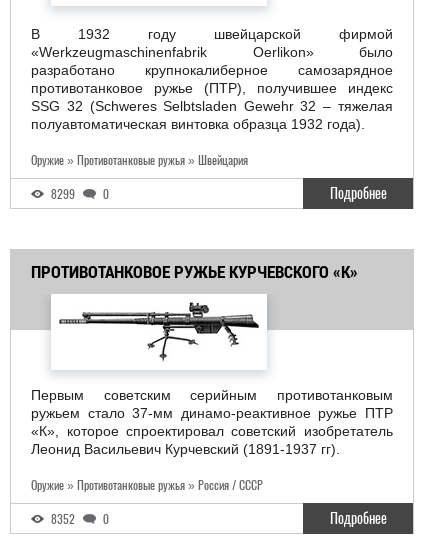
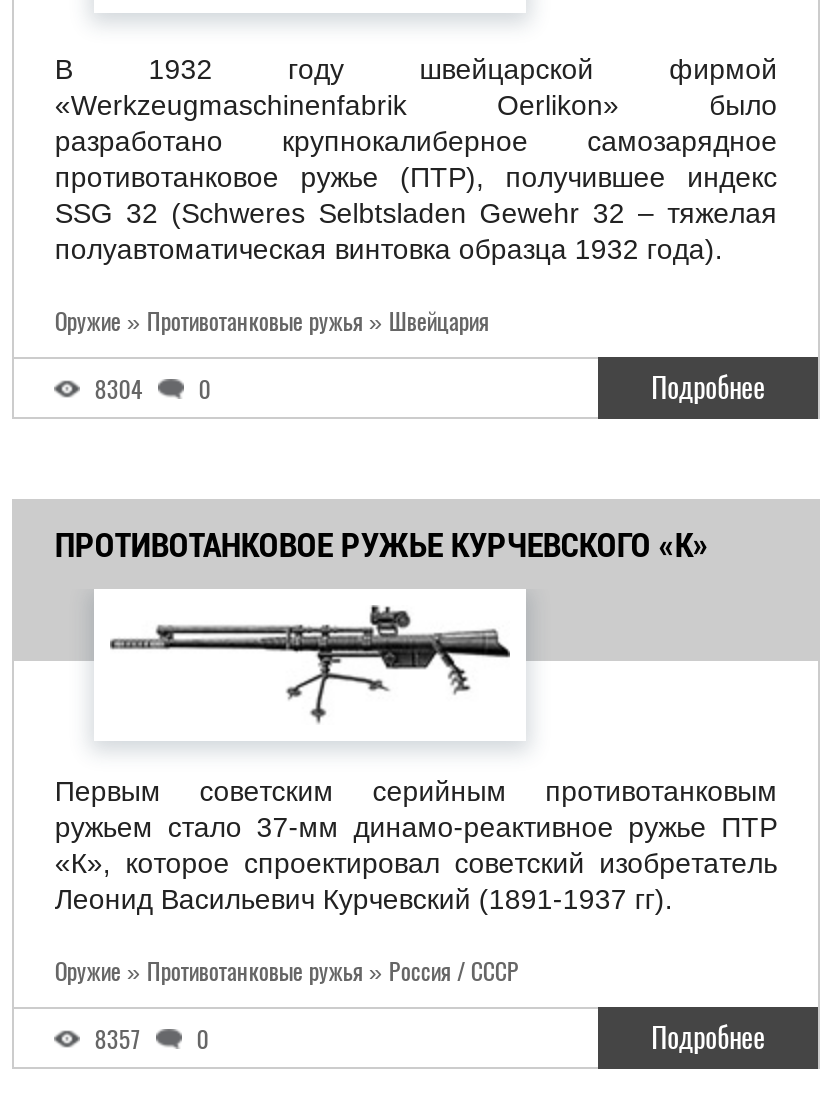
- 8299 0
+ 8304 0

- 8352 0
+ 8357 0
